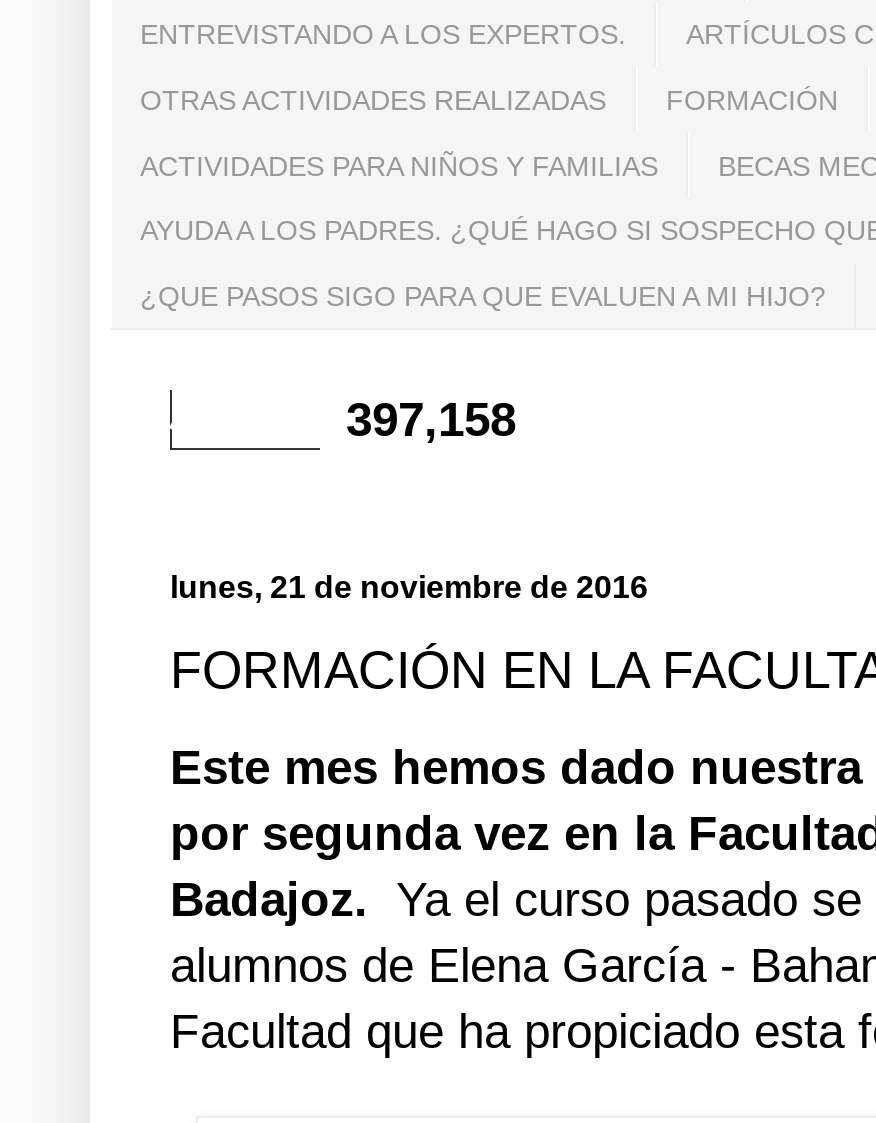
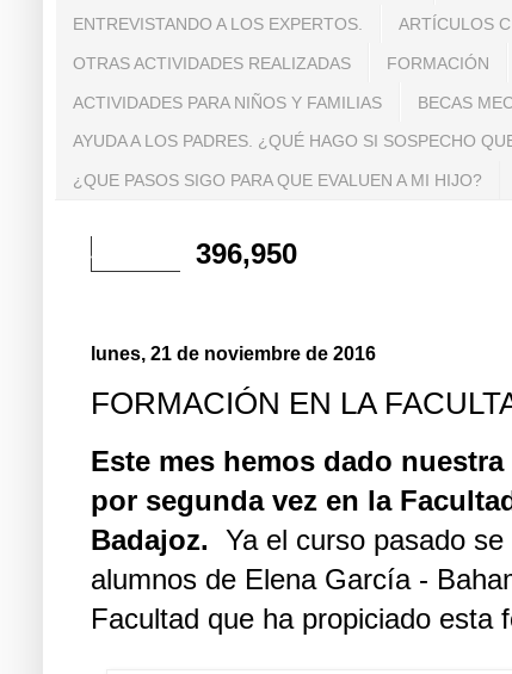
- 397,158
+ 396,950
